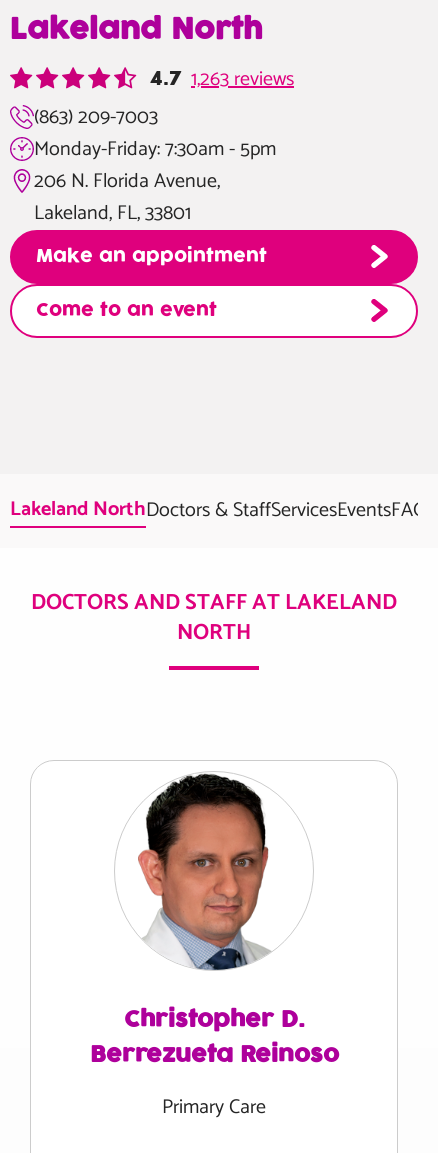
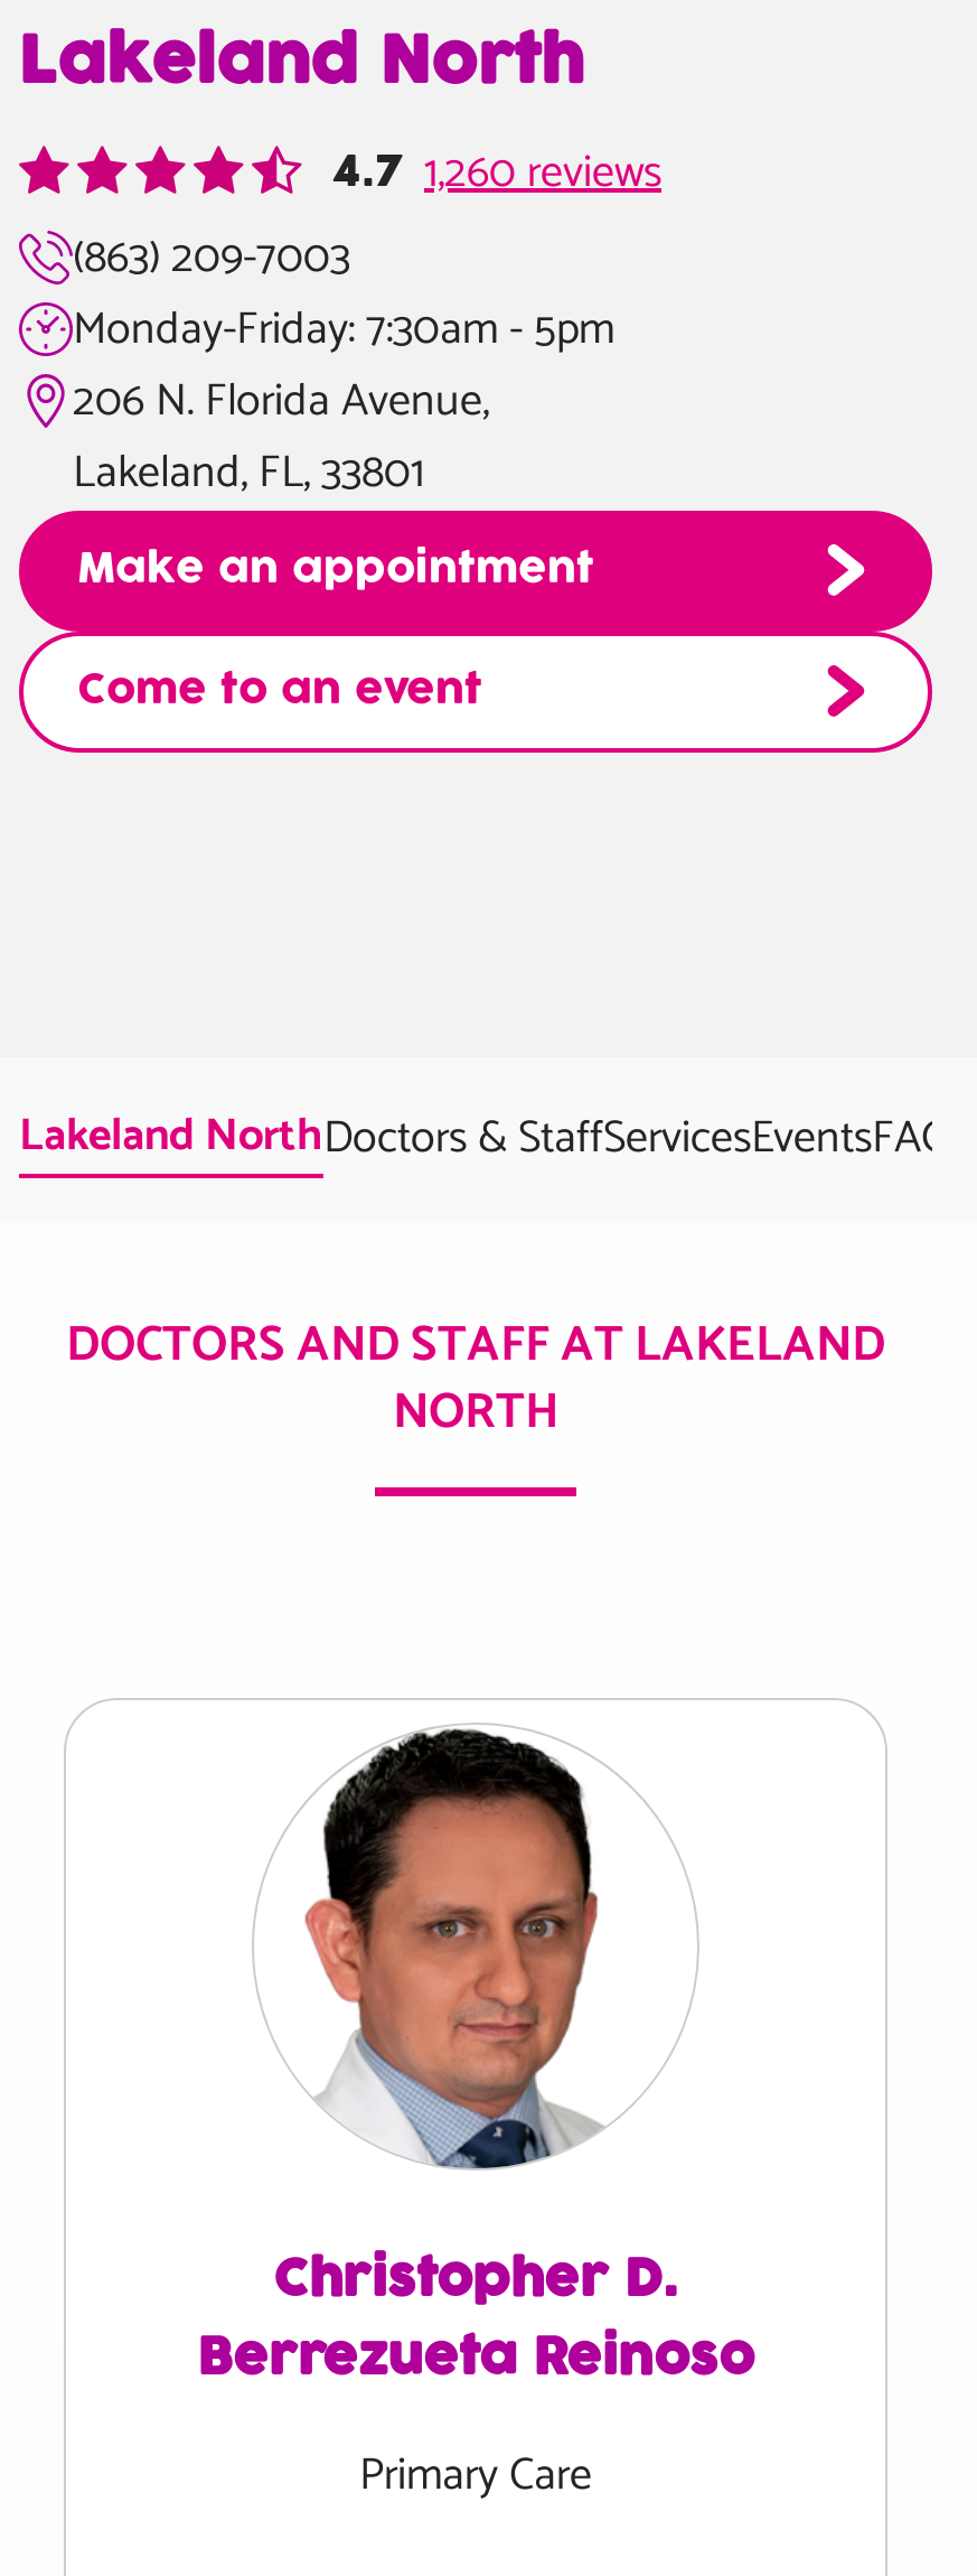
- 4.7 1,263 reviews
+ 4.7 1,260 reviews
